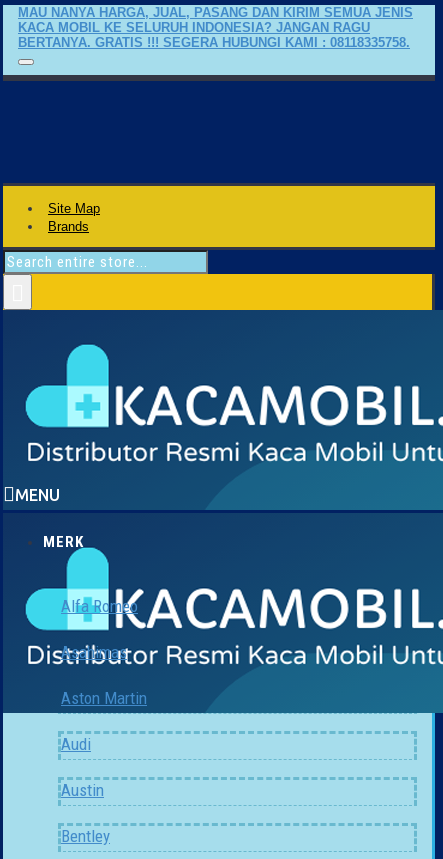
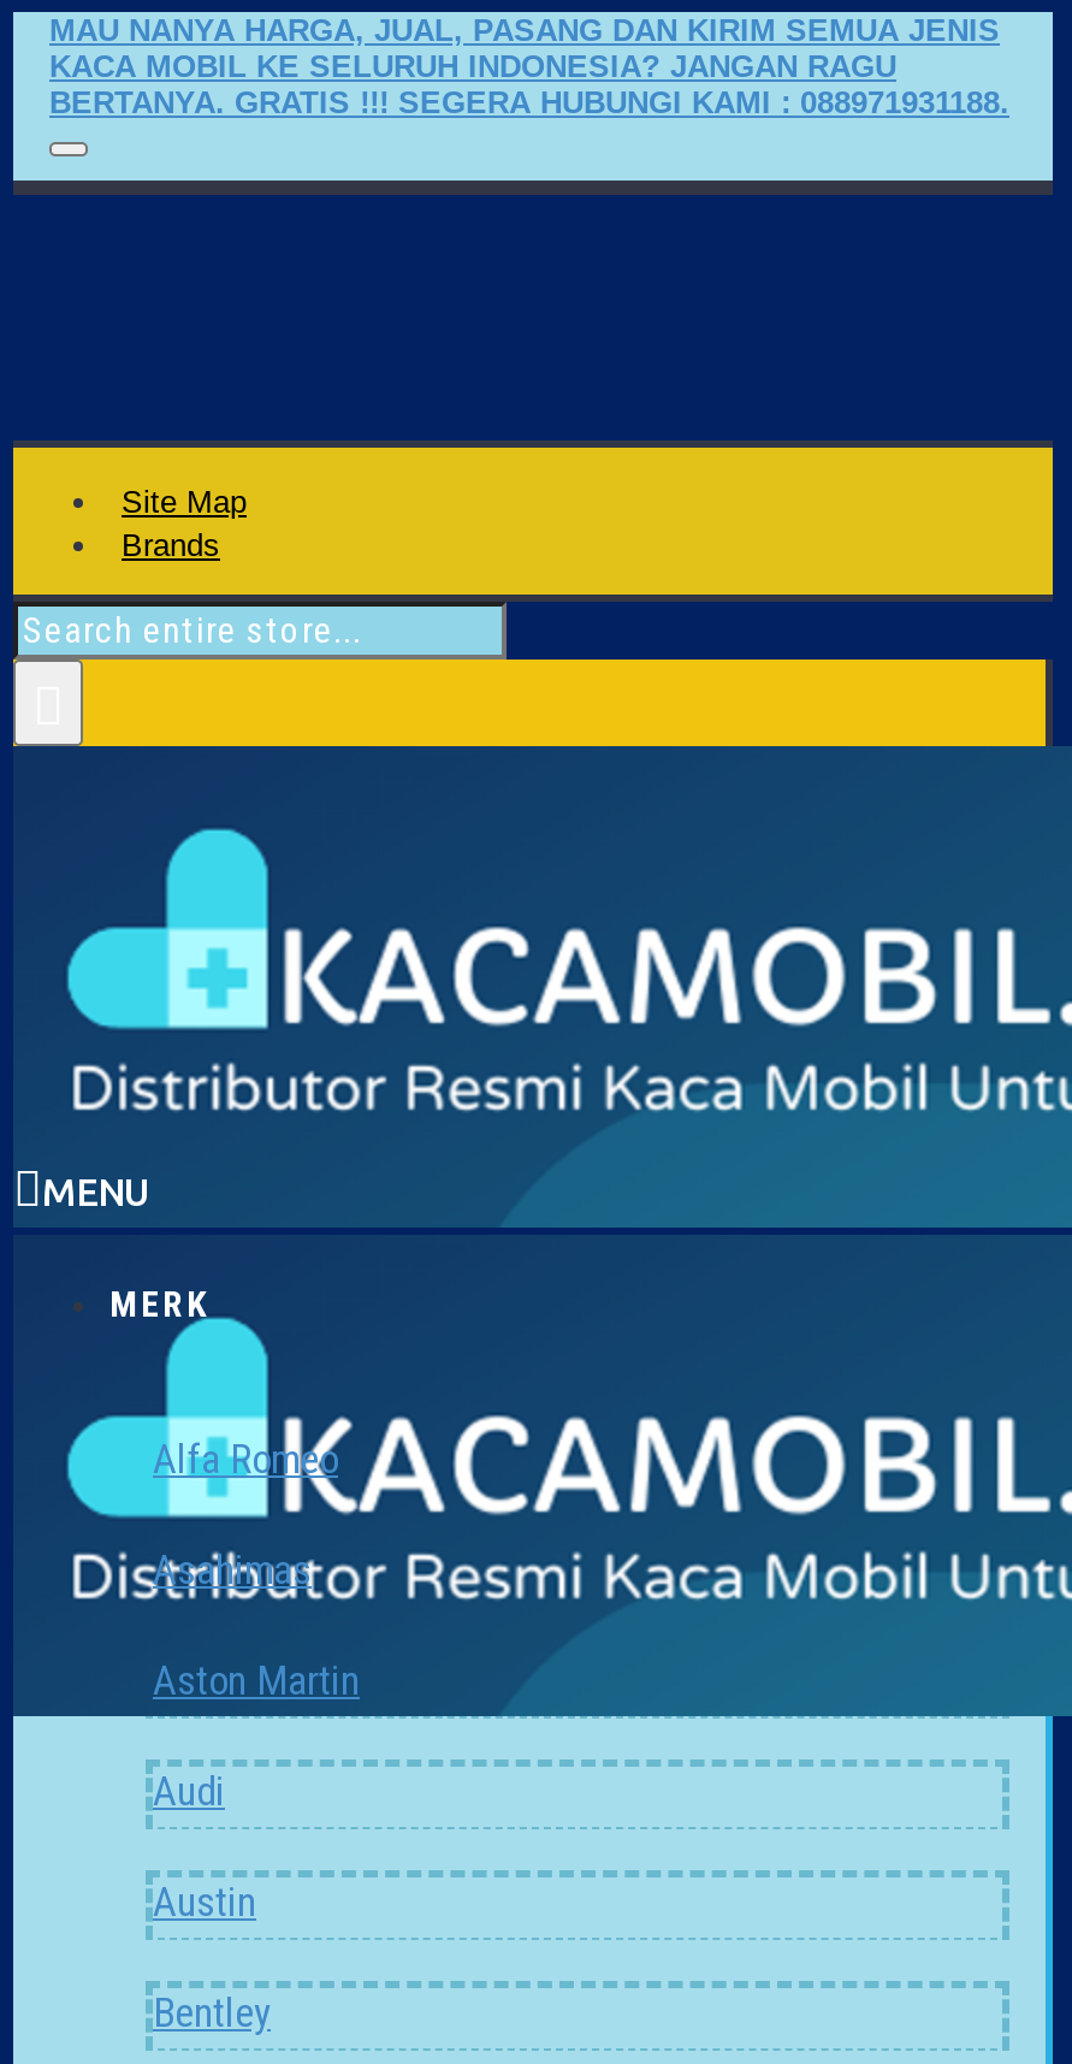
- BERTANYA. GRATIS !!! SEGERA HUBUNGI KAMI : 08118335758.
+ BERTANYA. GRATIS !!! SEGERA HUBUNGI KAMI : 088971931188.
